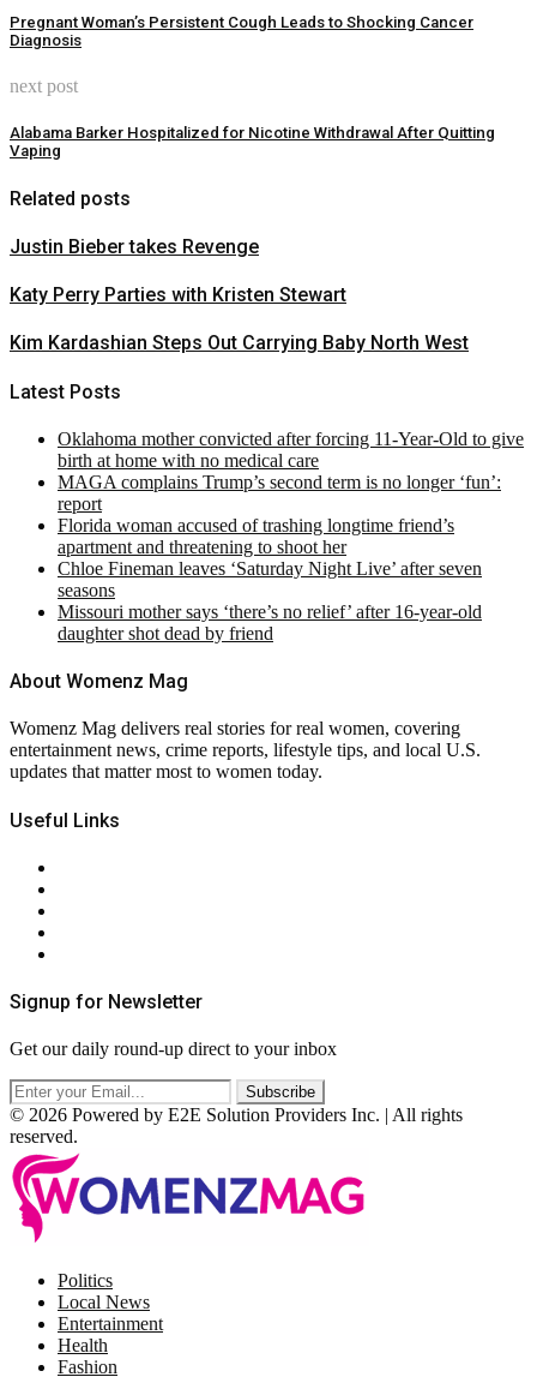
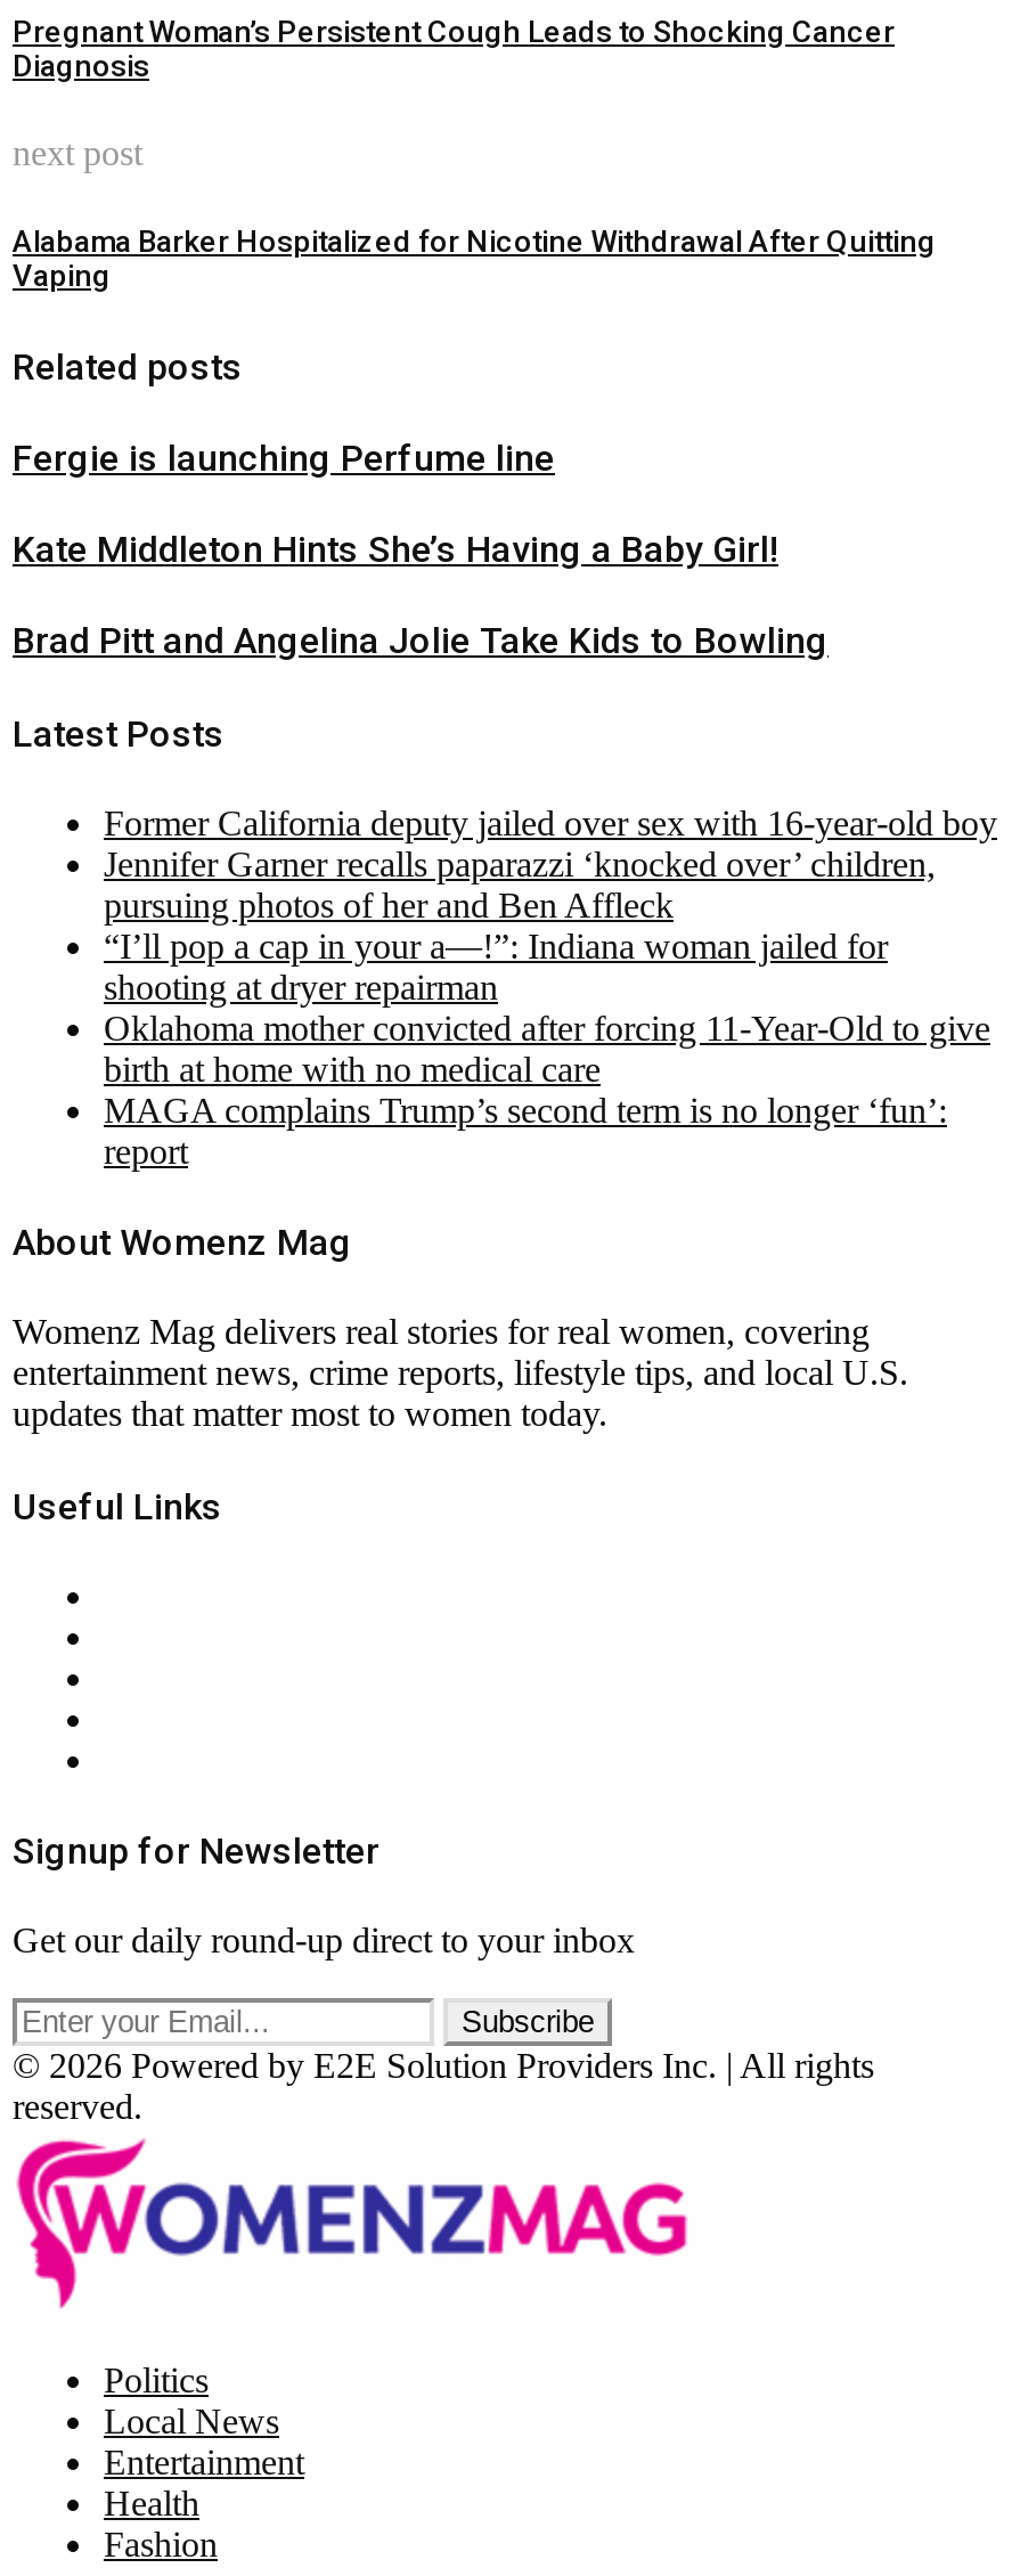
- Justin Bieber takes Revenge
+ Fergie is launching Perfume line

- Katy Perry Parties with Kristen Stewart
+ Kate Middleton Hints She’s Having a Baby Girl!

- Kim Kardashian Steps Out Carrying Baby North West
+ Brad Pitt and Angelina Jolie Take Kids to Bowling

+ Former California deputy jailed over sex with 16-year-old boy
+ Jennifer Garner recalls paparazzi ‘knocked over’ children,
+ pursuing photos of her and Ben Affleck
+ “I’ll pop a cap in your a—!”: Indiana woman jailed for
+ shooting at dryer repairman

moved down: Oklahoma mother convicted after forcing 11-Year-Old to give | birth at home with no medical care | MAGA complains Trump’s second term is no longer ‘fun’: | report

- Florida woman accused of trashing longtime friend’s
- apartment and threatening to shoot her
- Chloe Fineman leaves ‘Saturday Night Live’ after seven
- seasons
- Missouri mother says ‘there’s no relief’ after 16-year-old
- daughter shot dead by friend
